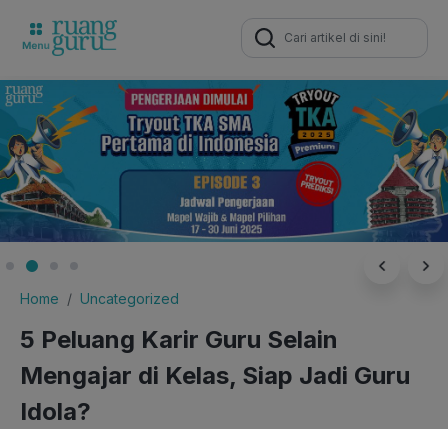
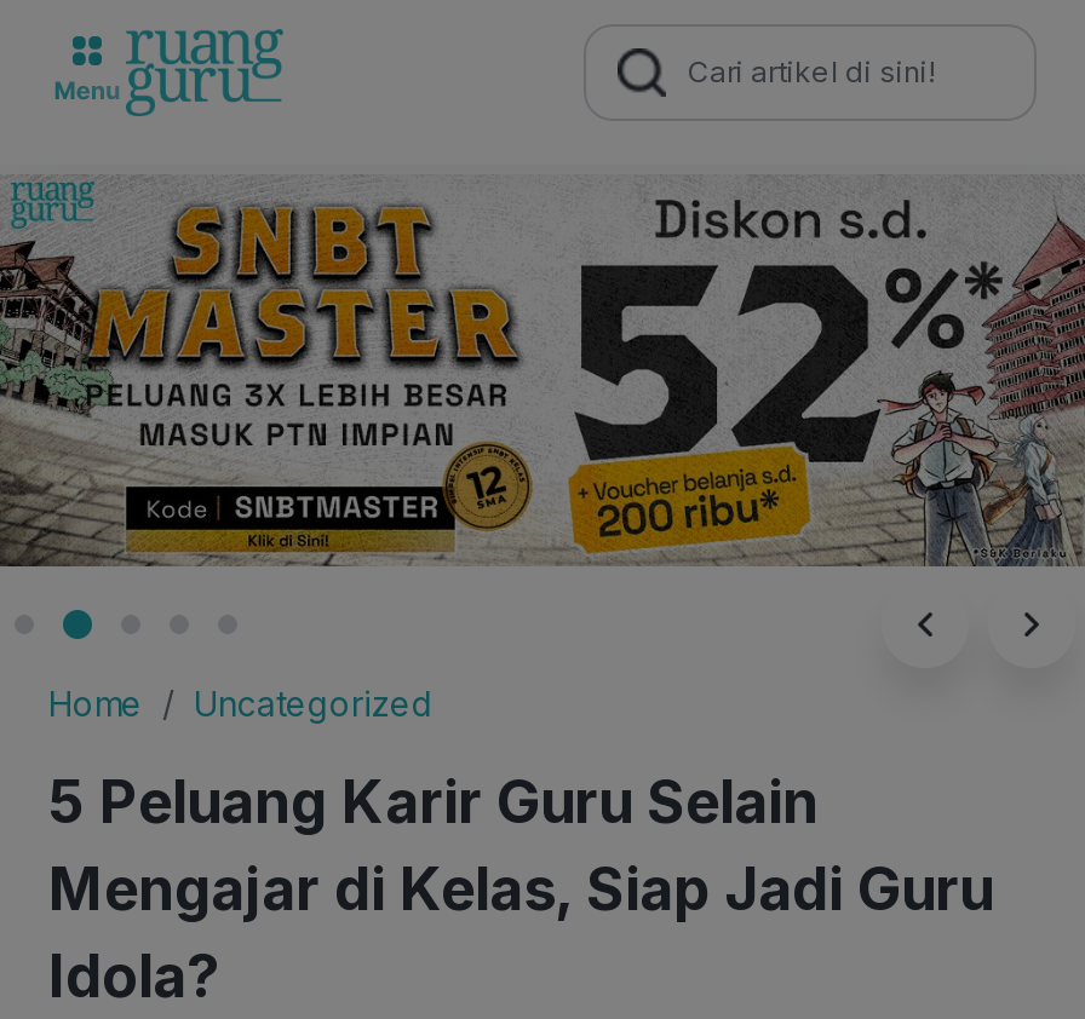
- [image]
+ [image]
